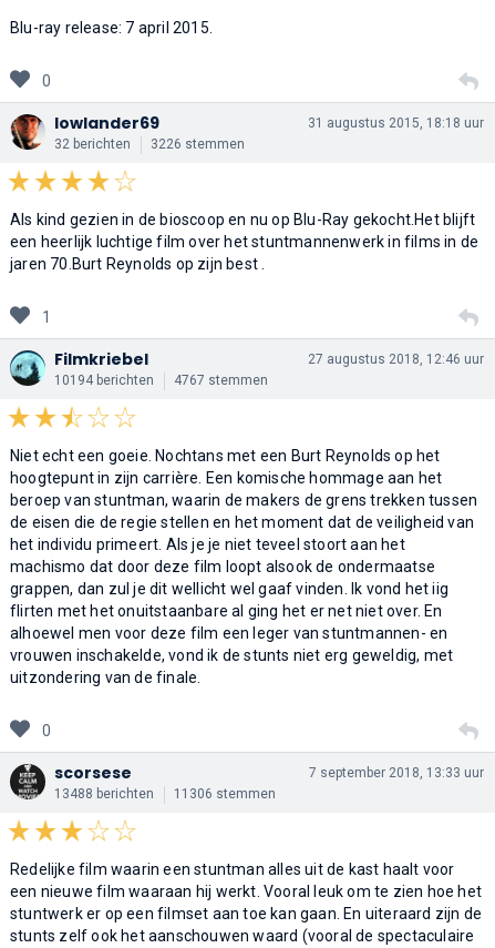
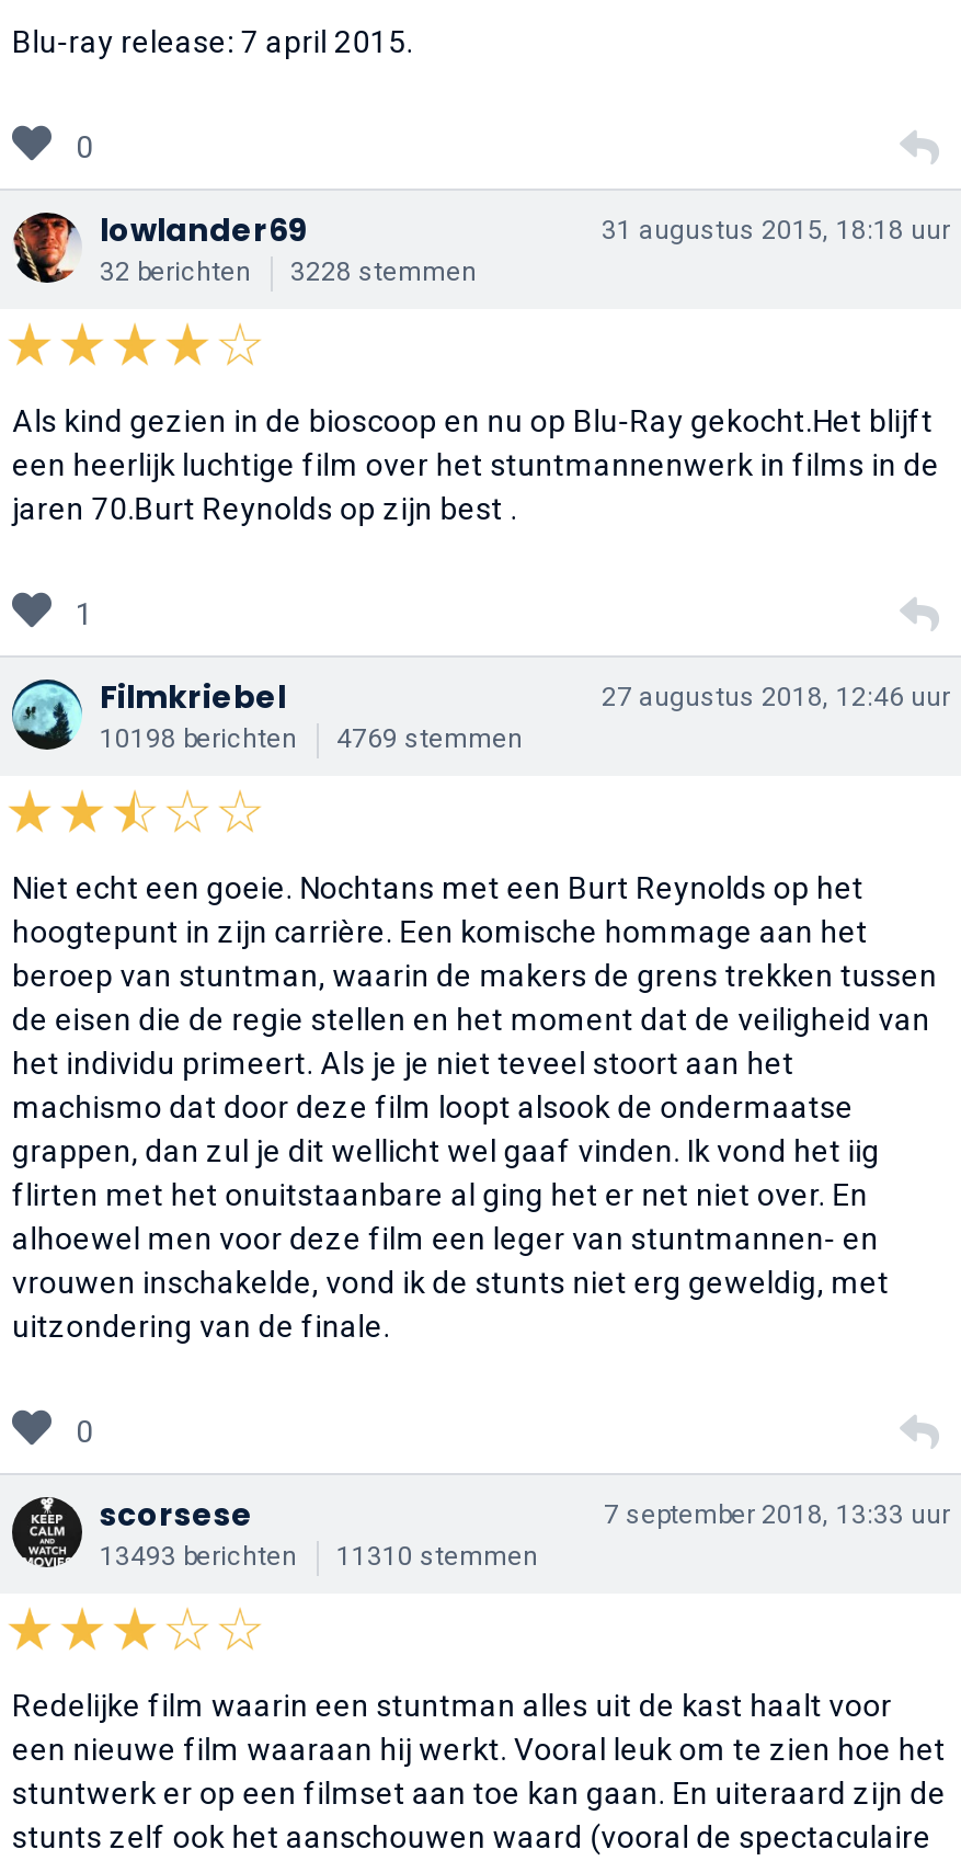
- 32 berichten 3226 stemmen
+ 32 berichten 3228 stemmen

- 10194 berichten
+ 10198 berichten

- 4767 stemmen
+ 4769 stemmen

- 13488 berichten
+ 13493 berichten

- 11306 stemmen
+ 11310 stemmen
